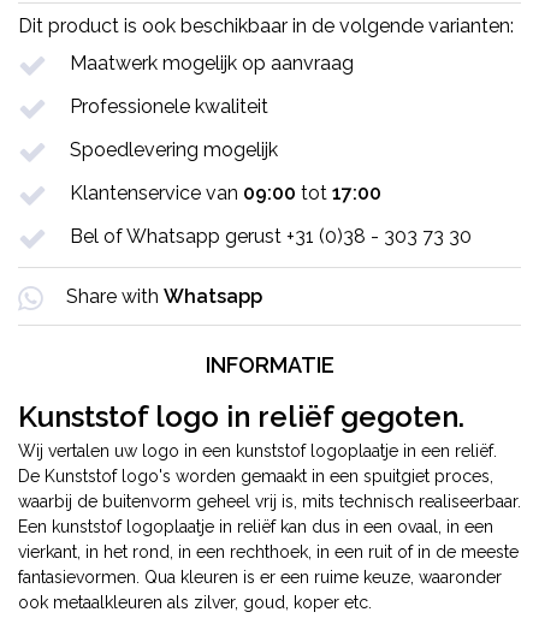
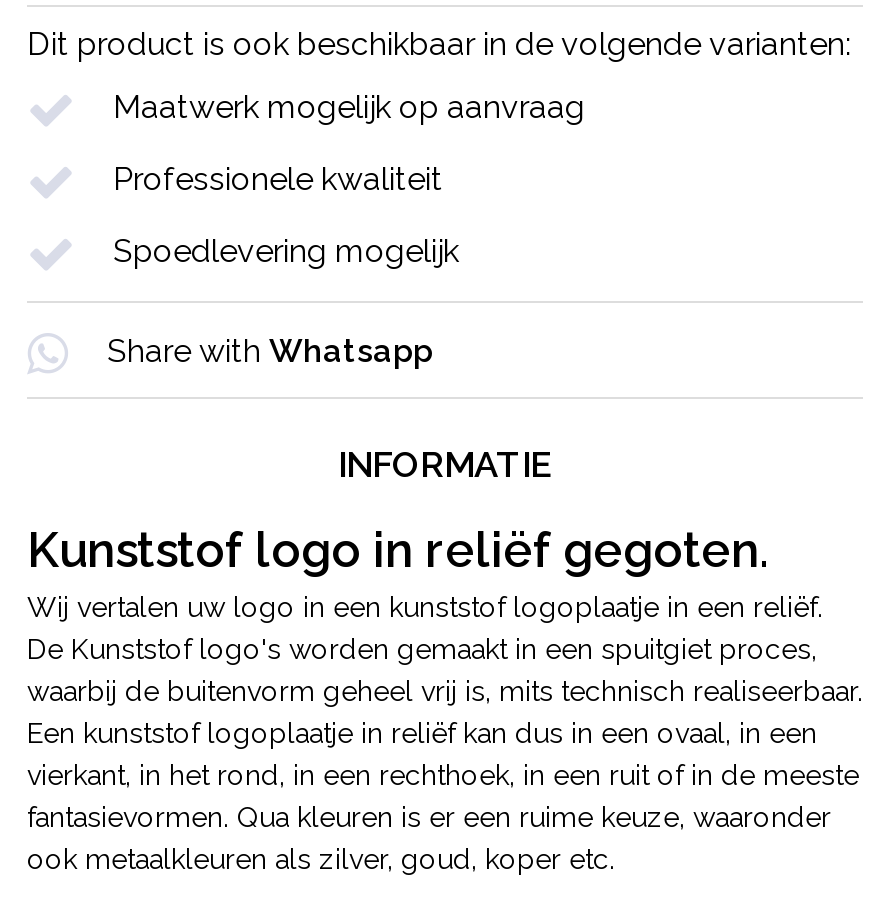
- Klantenservice van 09:00 tot 17:00
- Bel of Whatsapp gerust +31 (0)38 - 303 73 30
